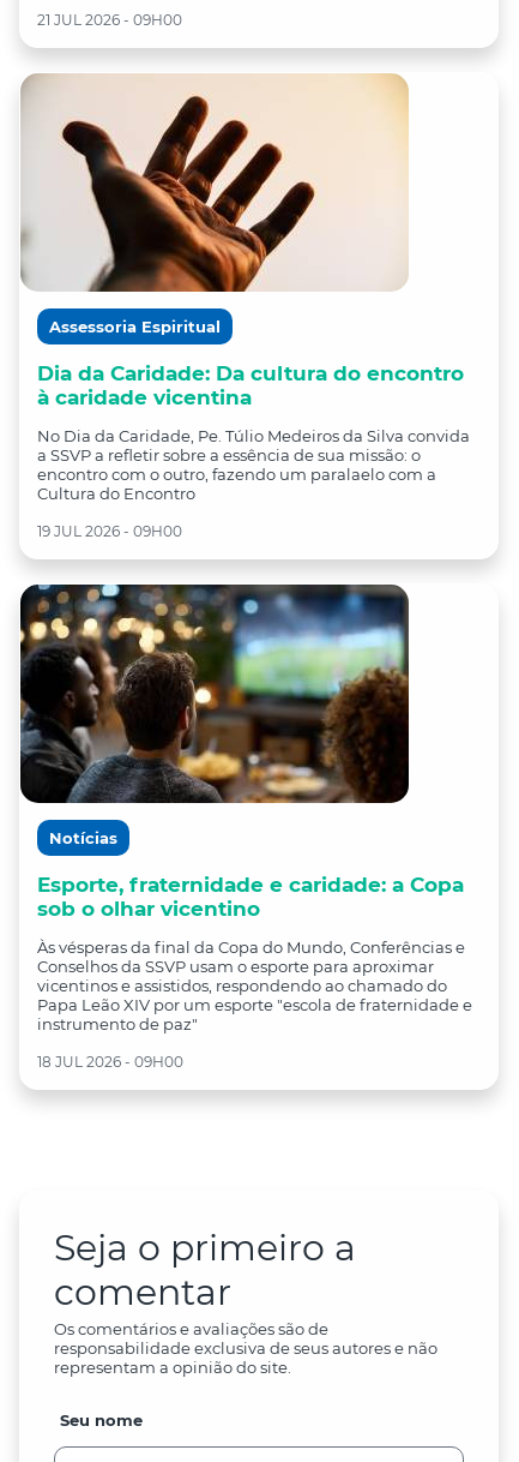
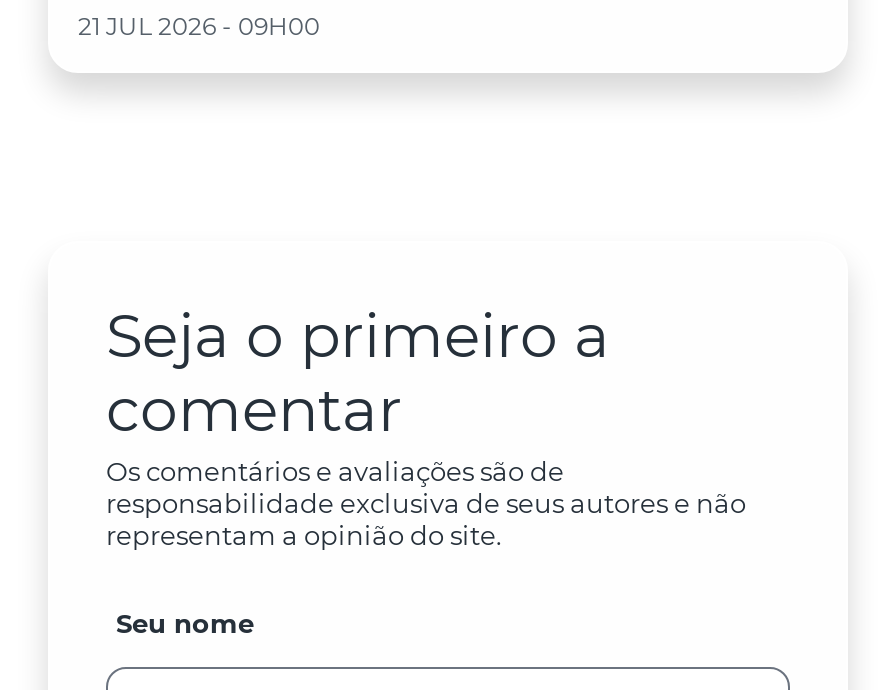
- [image]
- Assessoria Espiritual
- Dia da Caridade: Da cultura do encontro
- à caridade vicentina
- No Dia da Caridade, Pe. Túlio Medeiros da Silva convida
- a SSVP a refletir sobre a essência de sua missão: o
- encontro com o outro, fazendo um paralaelo com a
- Cultura do Encontro
- 19 JUL 2026 - 09H00

- [image]
- Notícias
- Esporte, fraternidade e caridade: a Copa
- sob o olhar vicentino
- Às vésperas da final da Copa do Mundo, Conferências e
- Conselhos da SSVP usam o esporte para aproximar
- vicentinos e assistidos, respondendo ao chamado do
- Papa Leão XIV por um esporte "escola de fraternidade e
- instrumento de paz"
- 18 JUL 2026 - 09H00
